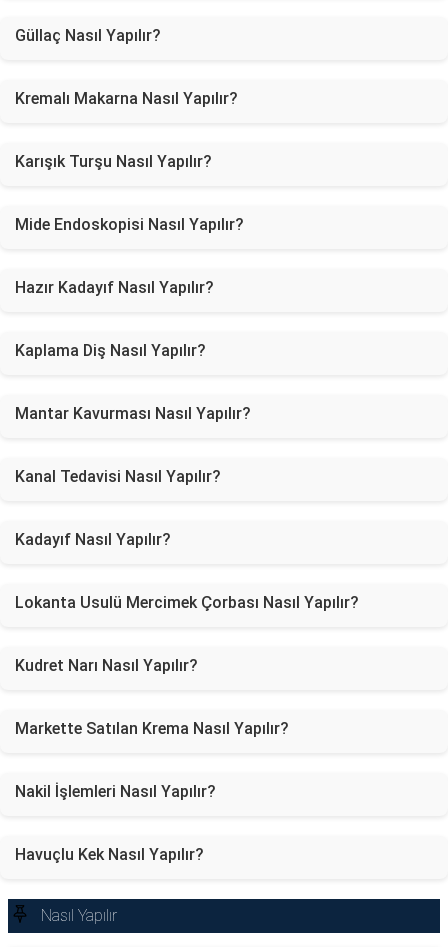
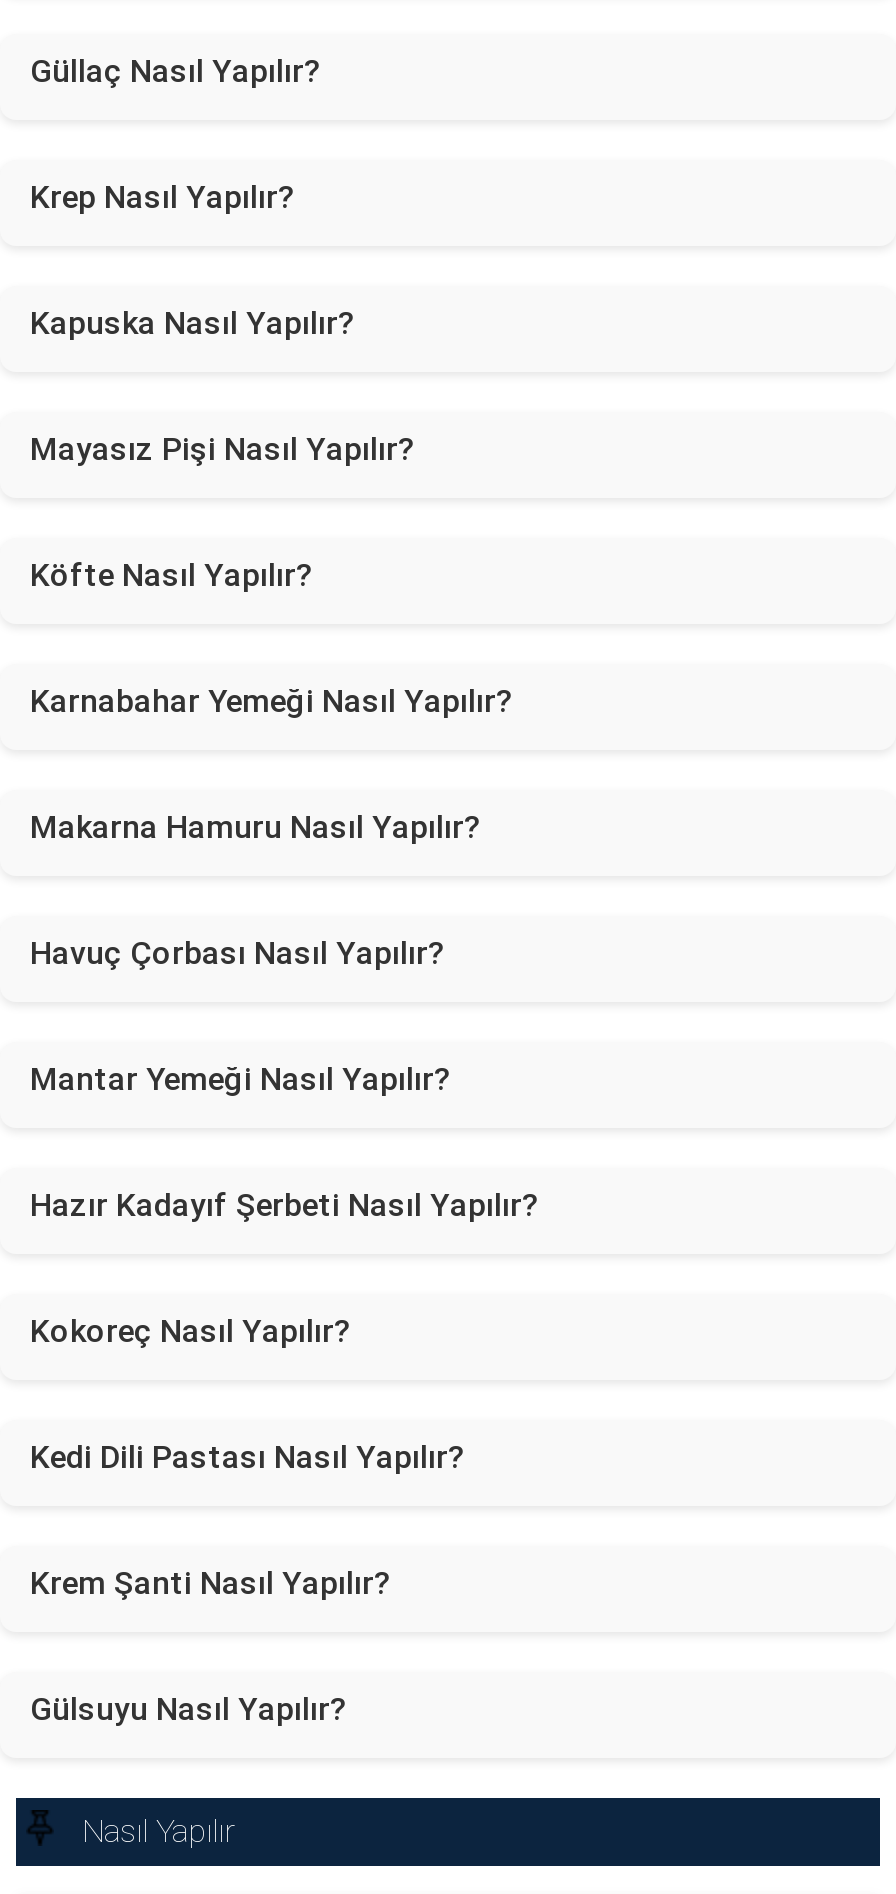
- Kremalı Makarna Nasıl Yapılır?
+ Krep Nasıl Yapılır?

- Karışık Turşu Nasıl Yapılır?
+ Kapuska Nasıl Yapılır?

- Mide Endoskopisi Nasıl Yapılır?
+ Mayasız Pişi Nasıl Yapılır?

- Hazır Kadayıf Nasıl Yapılır?
+ Köfte Nasıl Yapılır?

- Kaplama Diş Nasıl Yapılır?
+ Karnabahar Yemeği Nasıl Yapılır?

- Mantar Kavurması Nasıl Yapılır?
+ Makarna Hamuru Nasıl Yapılır?

- Kanal Tedavisi Nasıl Yapılır?
+ Havuç Çorbası Nasıl Yapılır?

- Kadayıf Nasıl Yapılır?
+ Mantar Yemeği Nasıl Yapılır?

- Lokanta Usulü Mercimek Çorbası Nasıl Yapılır?
+ Hazır Kadayıf Şerbeti Nasıl Yapılır?

- Kudret Narı Nasıl Yapılır?
+ Kokoreç Nasıl Yapılır?

- Markette Satılan Krema Nasıl Yapılır?
+ Kedi Dili Pastası Nasıl Yapılır?

- Nakil İşlemleri Nasıl Yapılır?
+ Krem Şanti Nasıl Yapılır?

- Havuçlu Kek Nasıl Yapılır?
+ Gülsuyu Nasıl Yapılır?
